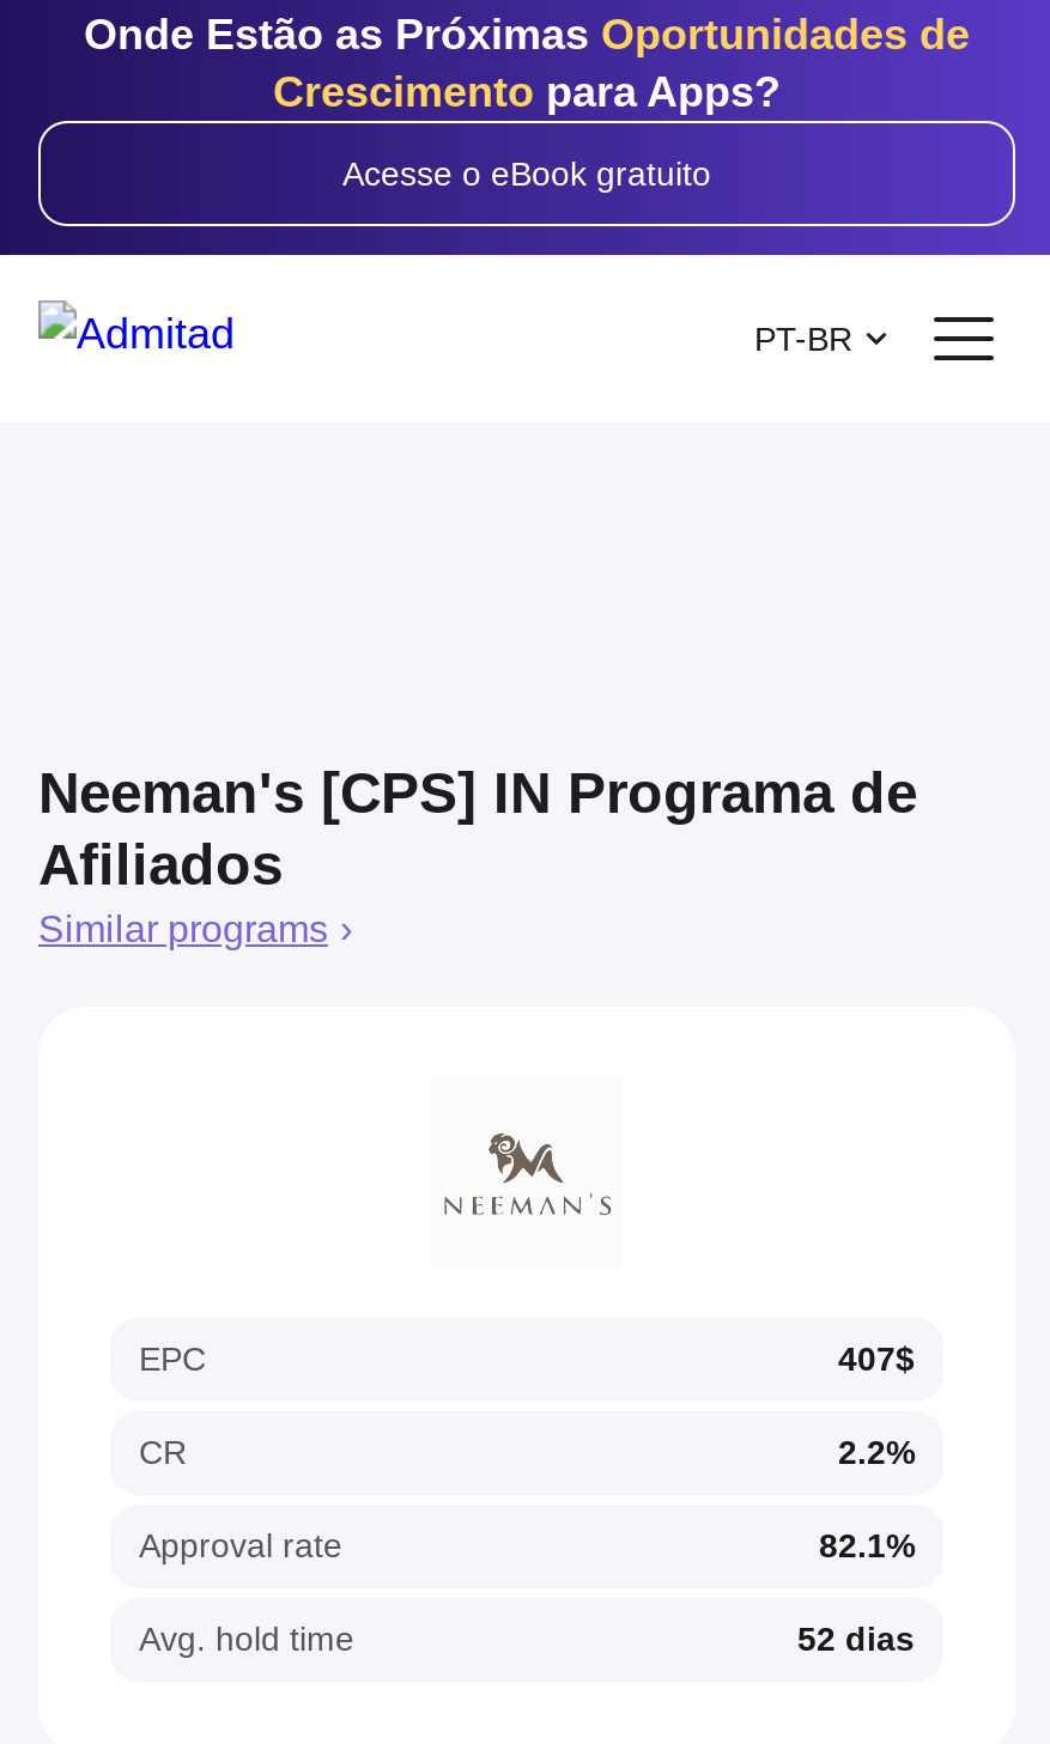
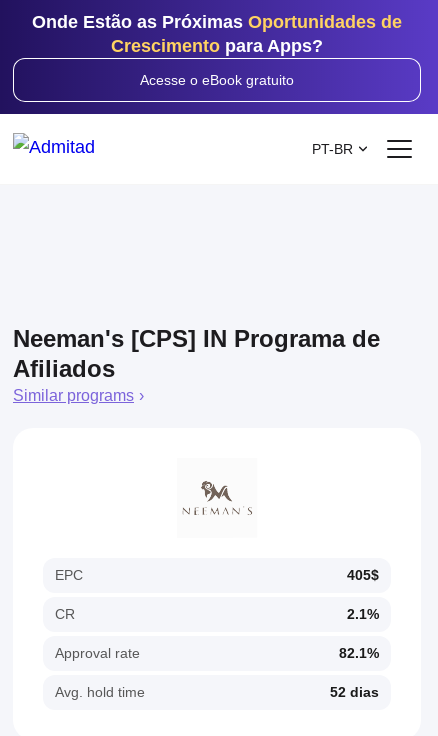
- 407$
+ 405$

- 2.2%
+ 2.1%
